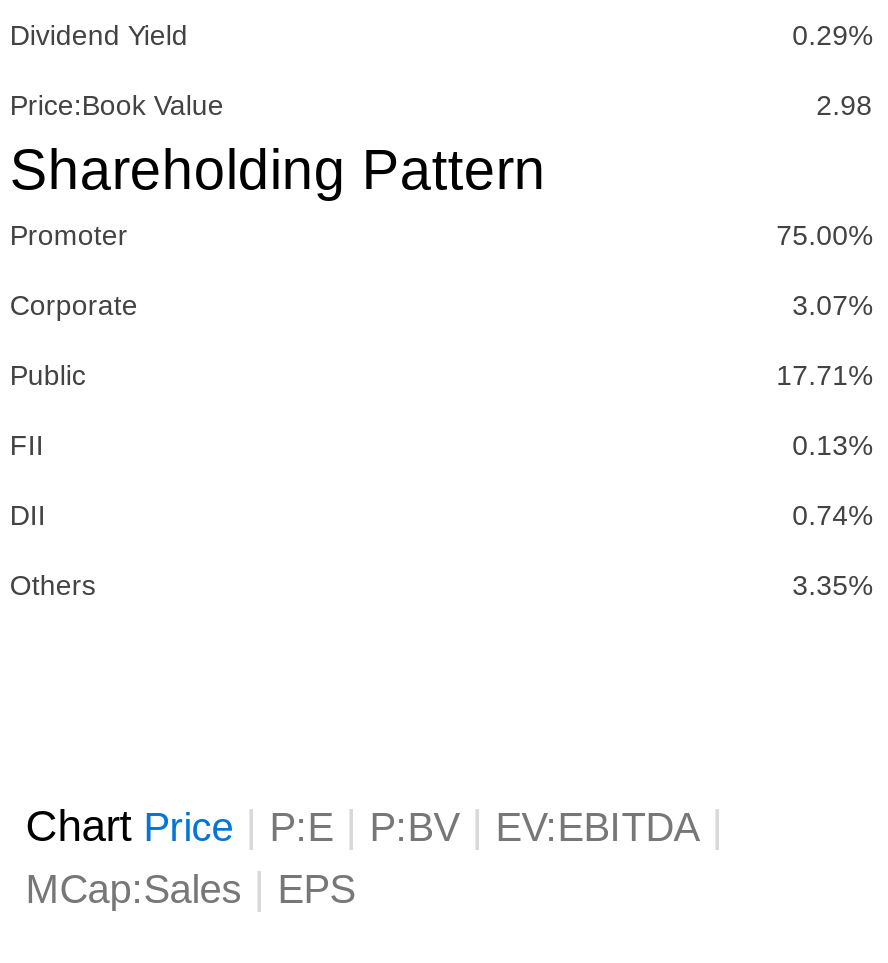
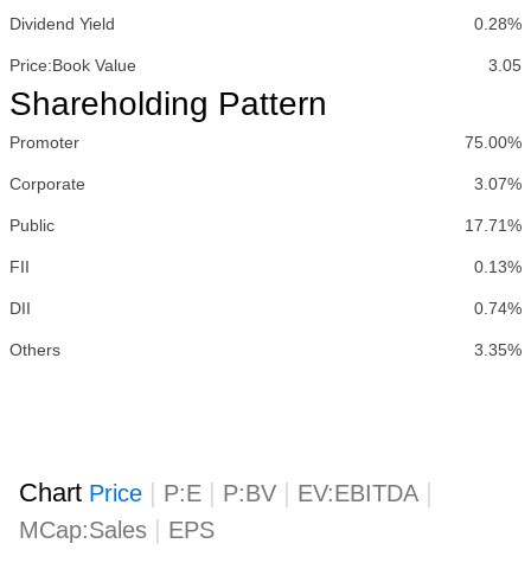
- 0.29%
+ 0.28%

- 2.98
+ 3.05
